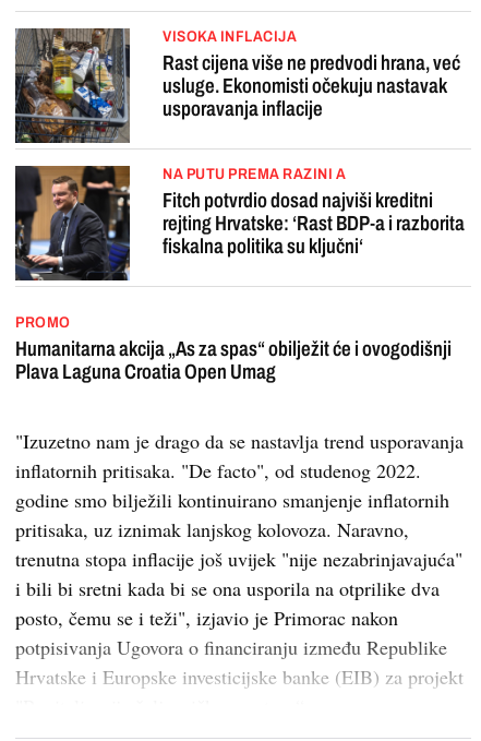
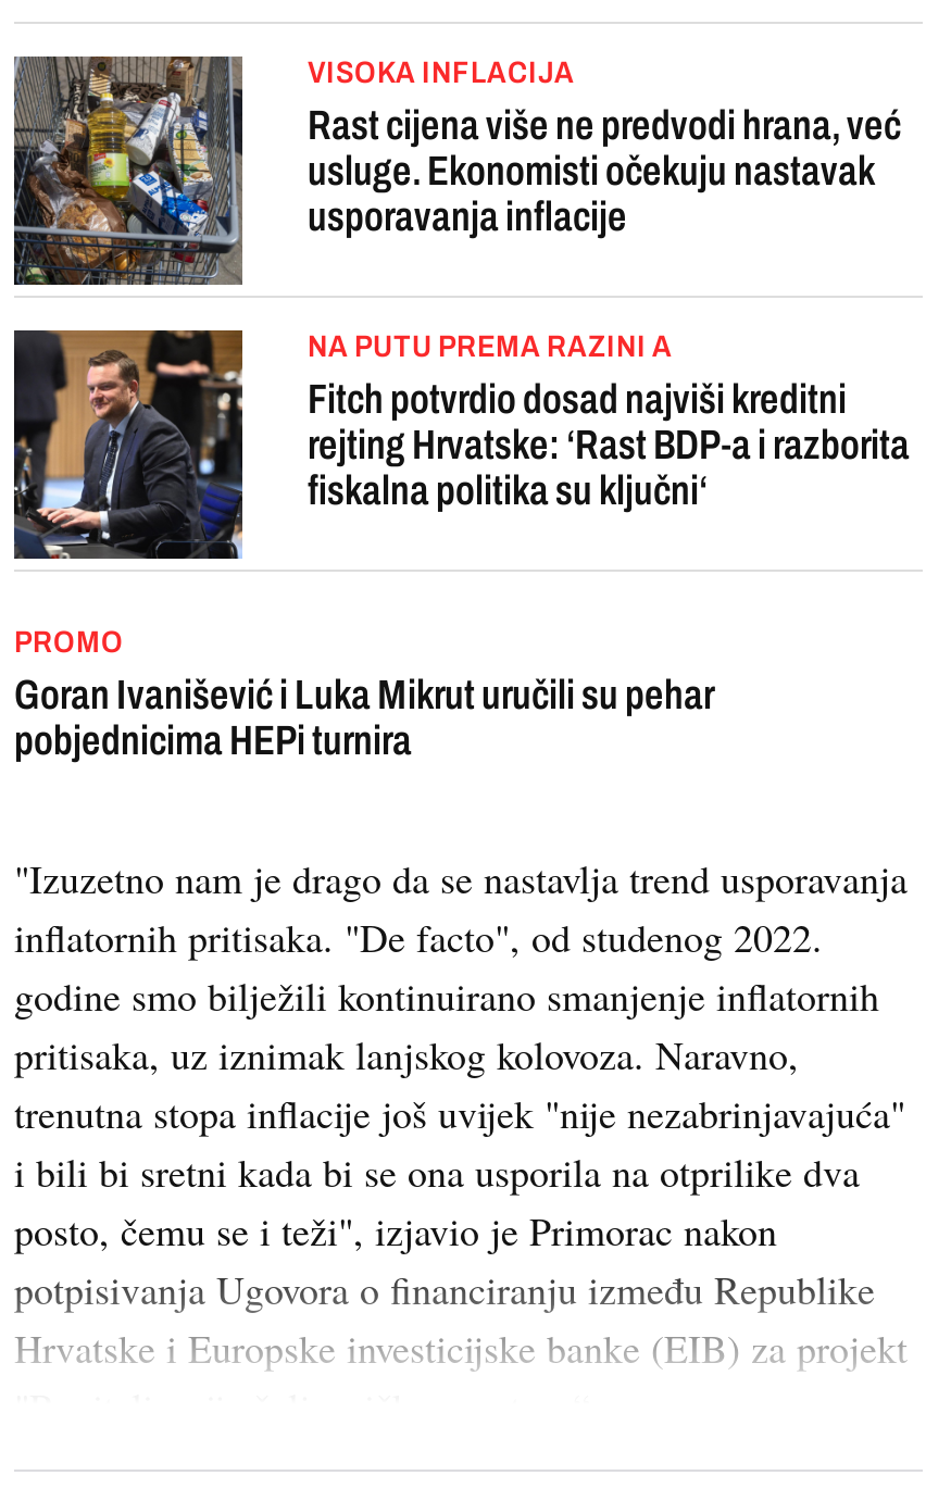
- Humanitarna akcija „As za spas“ obilježit će i ovogodišnji
- Plava Laguna Croatia Open Umag
+ Goran Ivanišević i Luka Mikrut uručili su pehar
+ pobjednicima HEPi turnira
